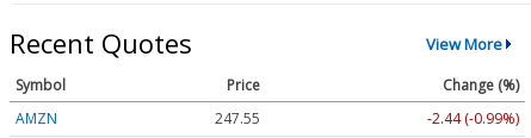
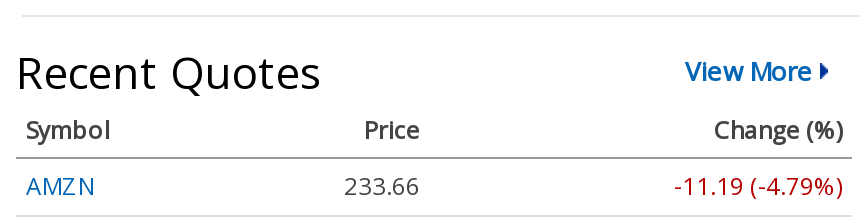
- 247.55
+ 233.66

- -2.44 (-0.99%)
+ -11.19 (-4.79%)
